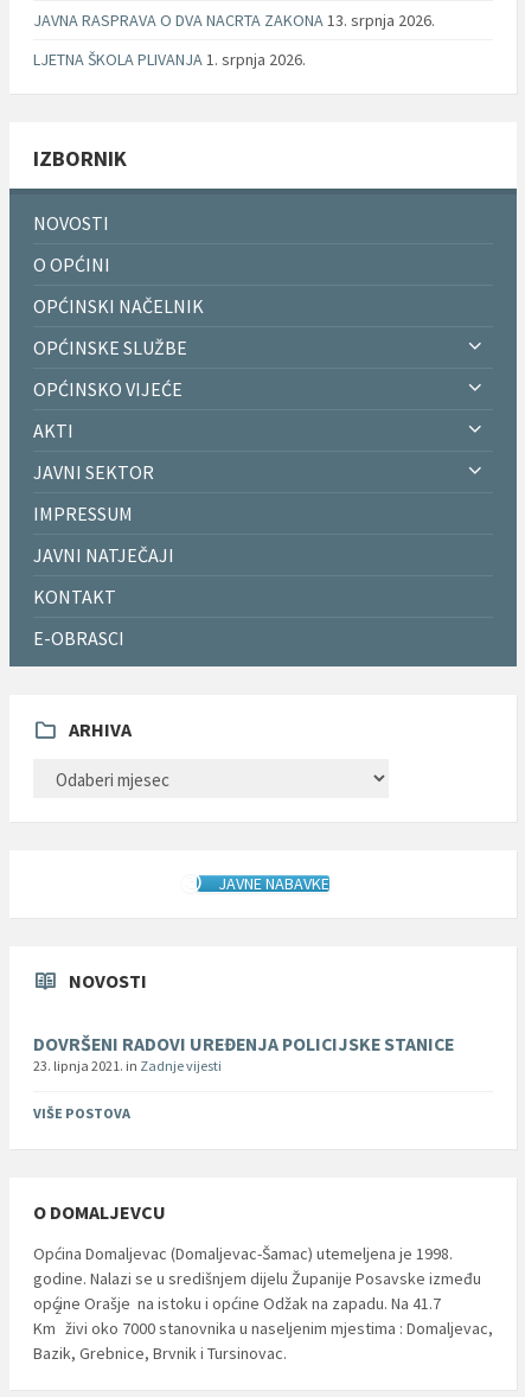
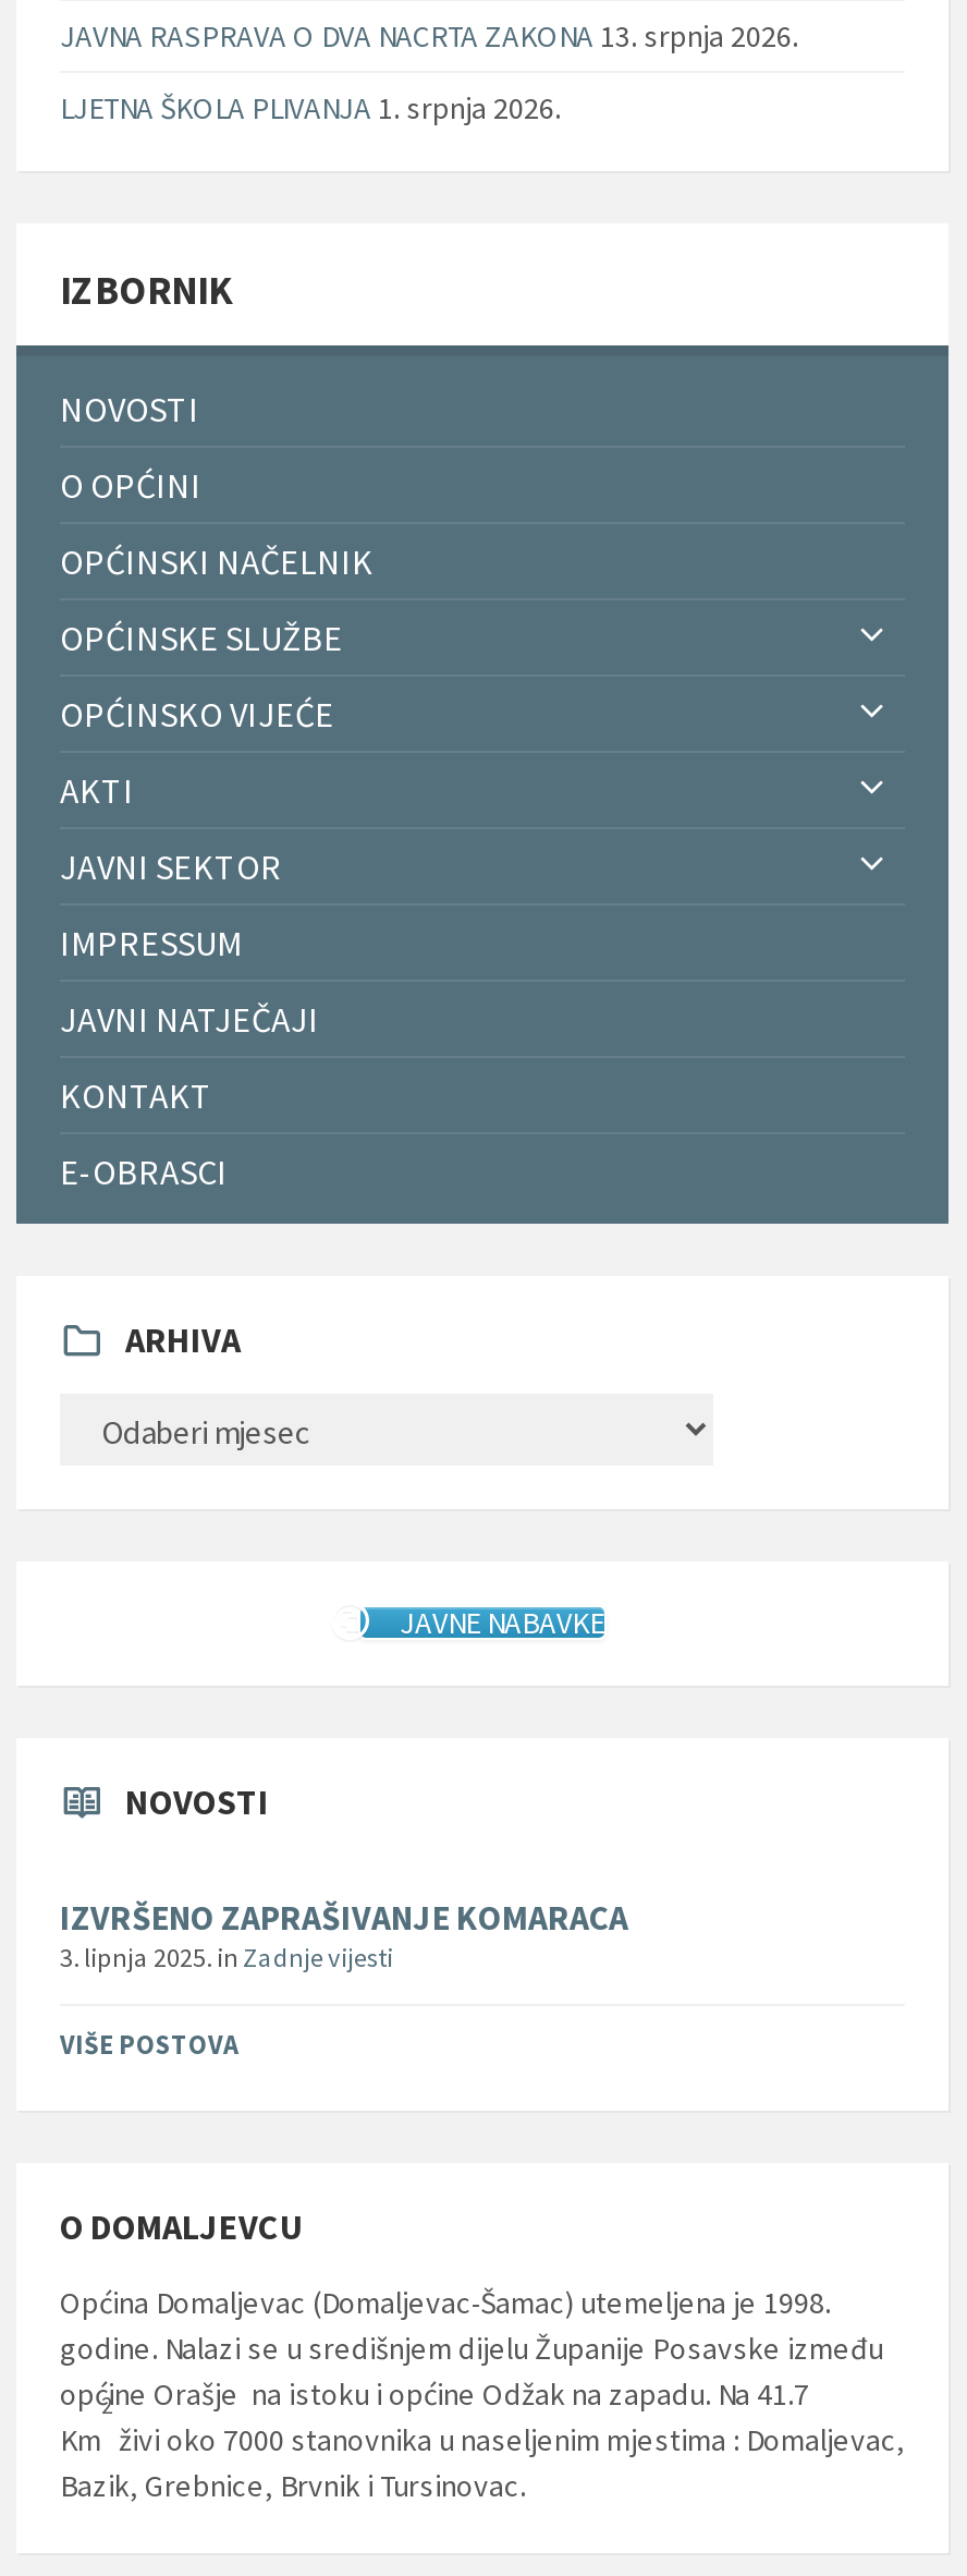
- DOVRŠENI RADOVI UREĐENJA POLICIJSKE STANICE
- 23. lipnja 2021. in Zadnje vijesti
+ IZVRŠENO ZAPRAŠIVANJE KOMARACA
+ 3. lipnja 2025. in Zadnje vijesti
